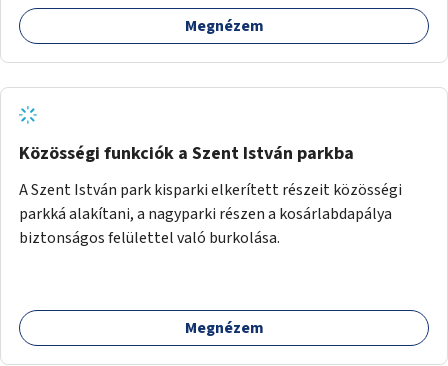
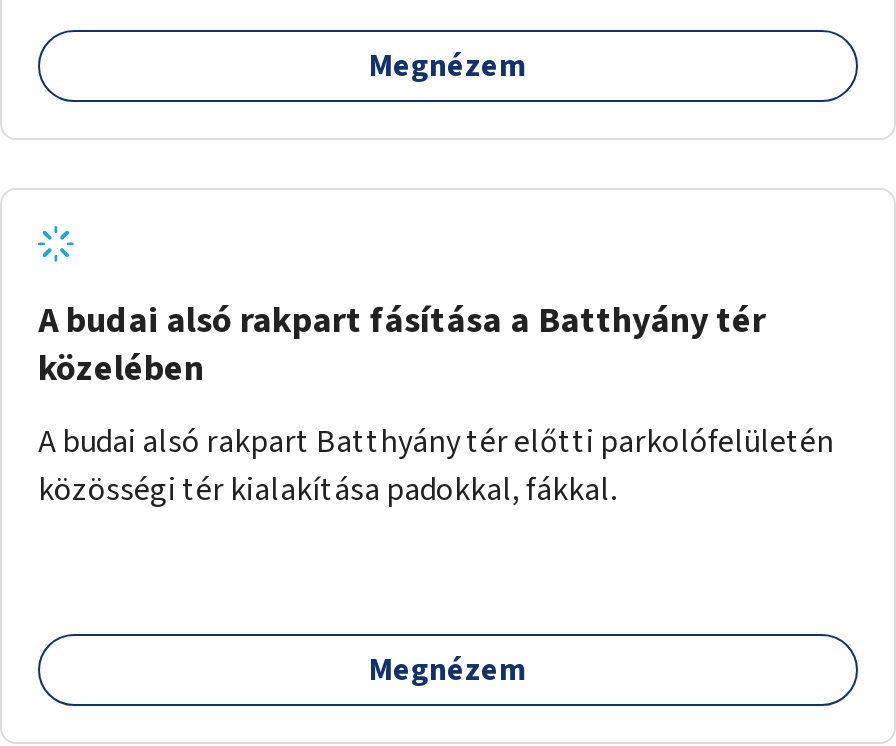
- Közösségi funkciók a Szent István parkba
+ A budai alsó rakpart fásítása a Batthyány tér
+ közelében

- A Szent István park kisparki elkerített részeit közösségi
- parkká alakítani, a nagyparki részen a kosárlabdapálya
- biztonságos felülettel való burkolása.
+ A budai alsó rakpart Batthyány tér előtti parkolófelületén
+ közösségi tér kialakítása padokkal, fákkal.
